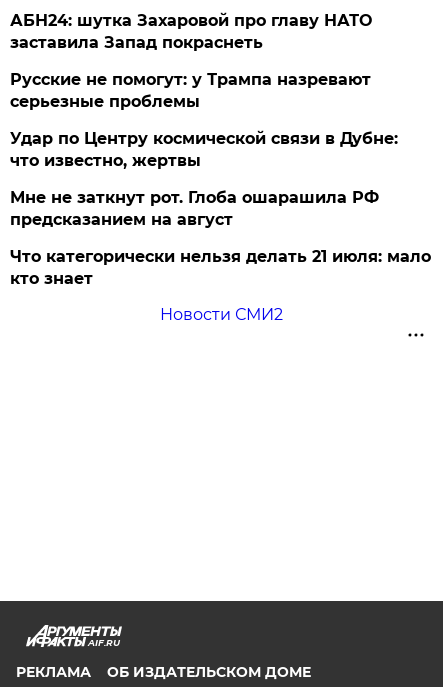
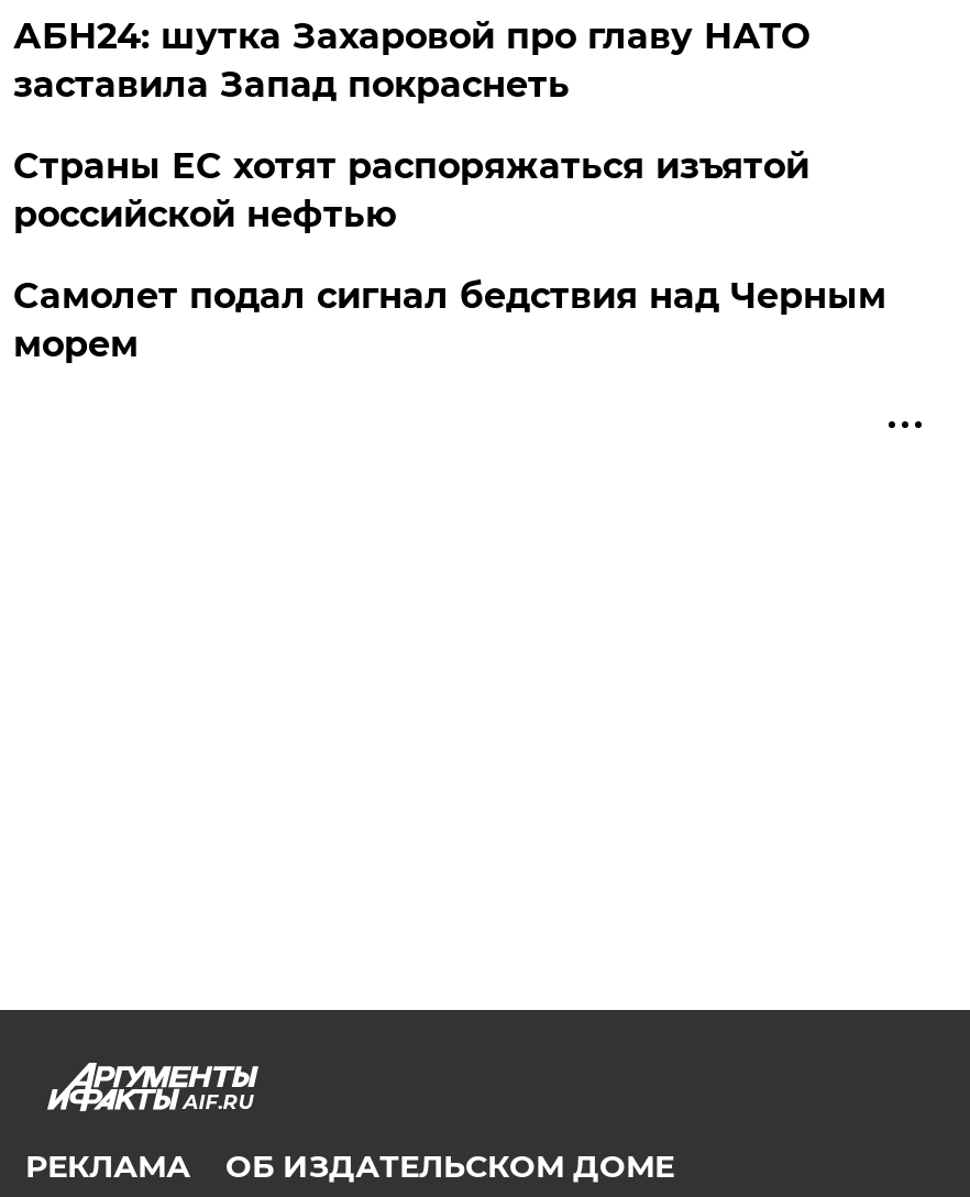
- Русские не помогут: у Трампа назревают
- серьезные проблемы
- Удар по Центру космической связи в Дубне:
- что известно, жертвы
- Мне не заткнут рот. Глоба ошарашила РФ
- предсказанием на август
- Что категорически нельзя делать 21 июля: мало
- кто знает
- Новости СМИ2
+ Страны ЕС хотят распоряжаться изъятой
+ российской нефтью
+ Самолет подал сигнал бедствия над Черным
+ морем
